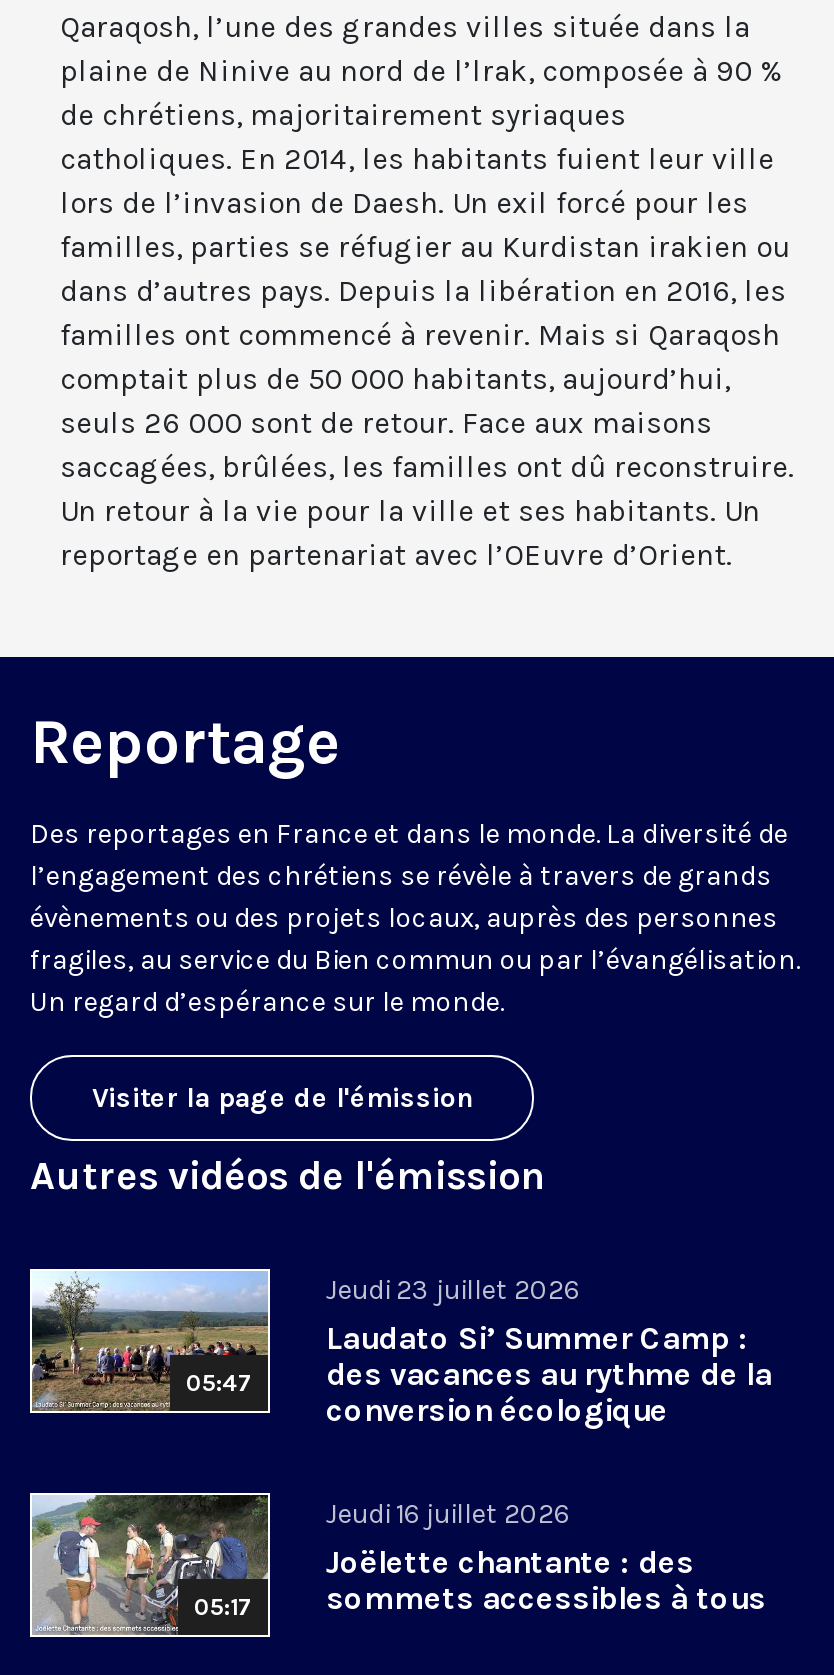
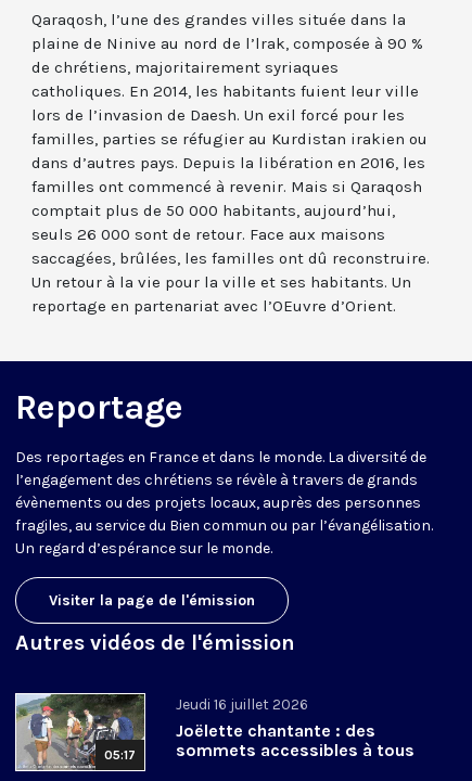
- [image]
- 05:47

- Jeudi 23 juillet 2026
- Laudato Si’ Summer Camp :
- des vacances au rythme de la
- conversion écologique
